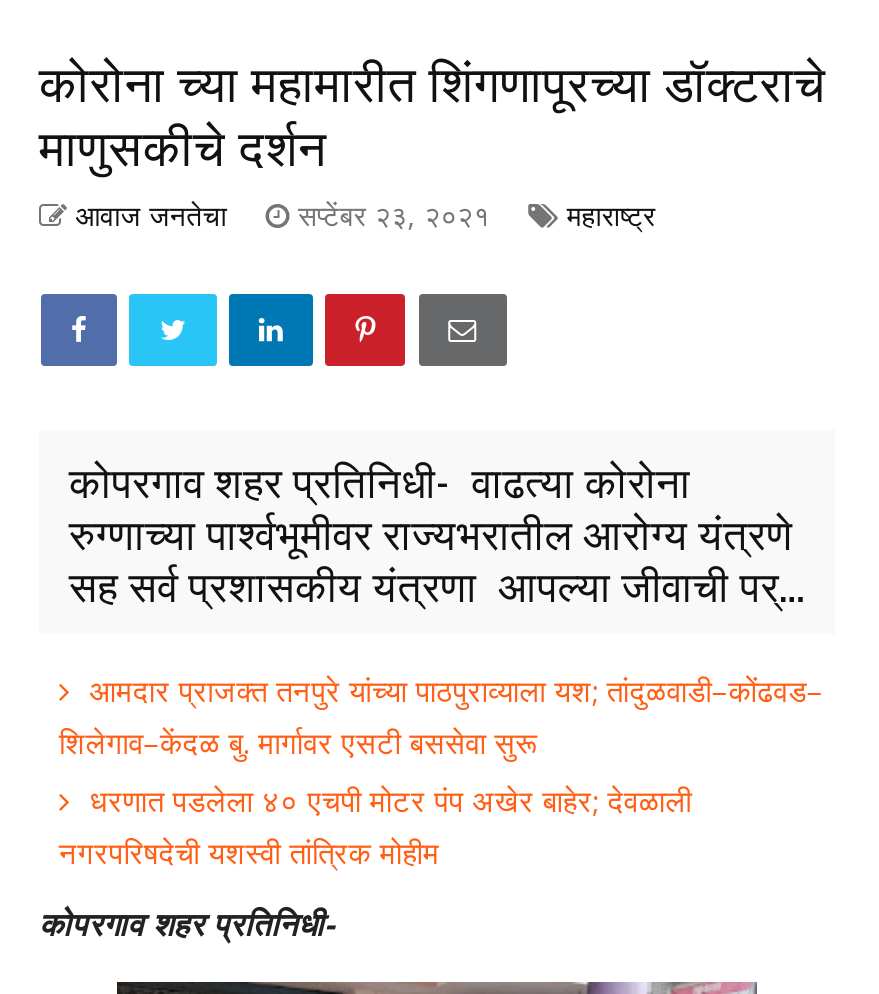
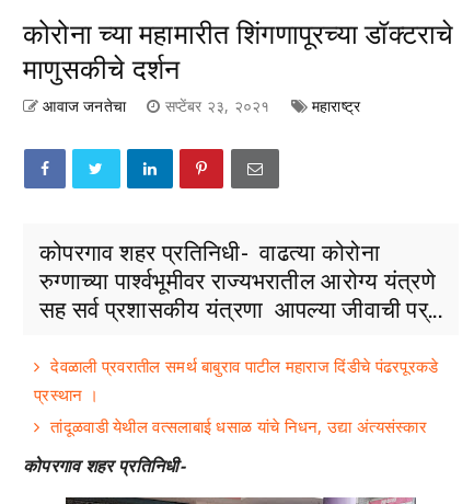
- आमदार प्राजक्त तनपुरे यांच्या पाठपुराव्याला यश; तांदुळवाडी–कोंढवड–
- शिलेगाव–केंदळ बु. मार्गावर एसटी बससेवा सुरू
- धरणात पडलेला ४० एचपी मोटर पंप अखेर बाहेर; देवळाली
- नगरपरिषदेची यशस्वी तांत्रिक मोहीम
+ देवळाली प्रवरातील समर्थ बाबुराव पाटील महाराज दिंडीचे पंढरपूरकडे
+ प्रस्थान ।
+ तांदूळवाडी येथील वत्सलाबाई धसाळ यांचे निधन, उद्या अंत्यसंस्कार
